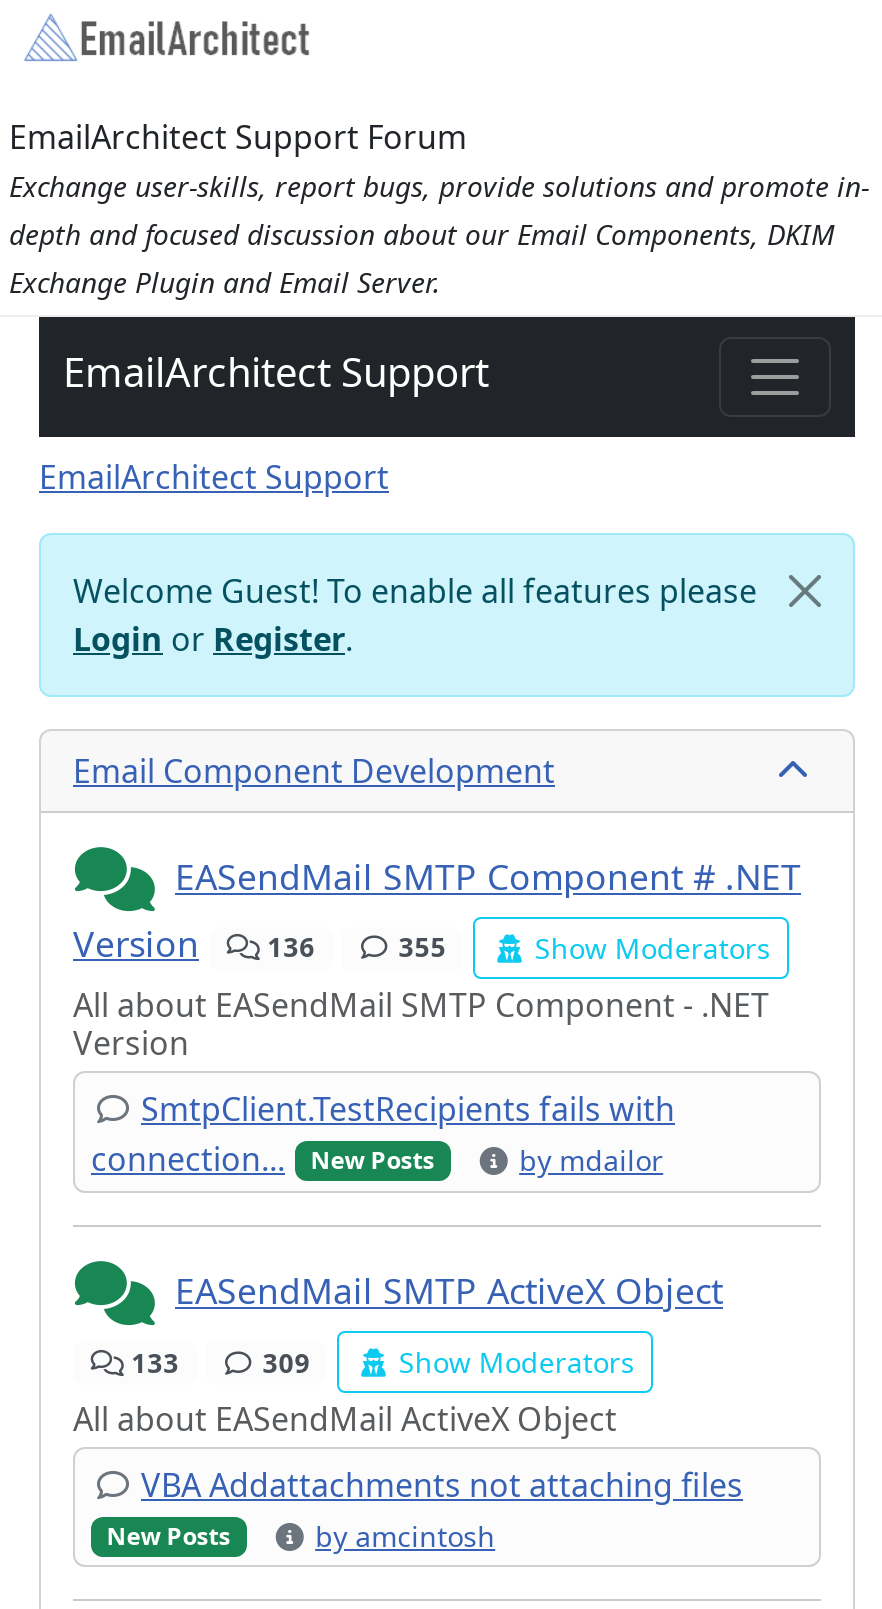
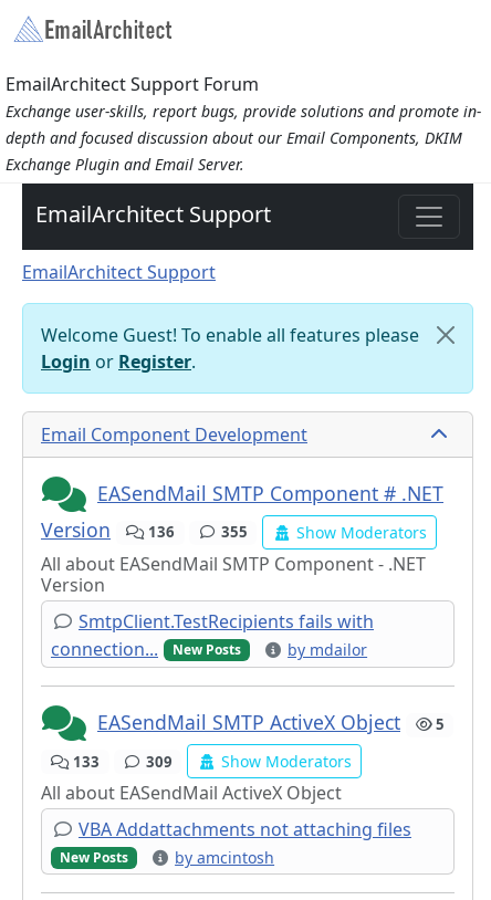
+ 5
